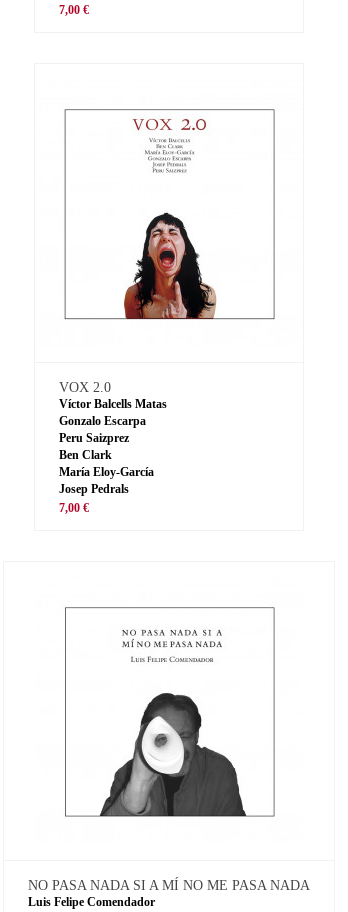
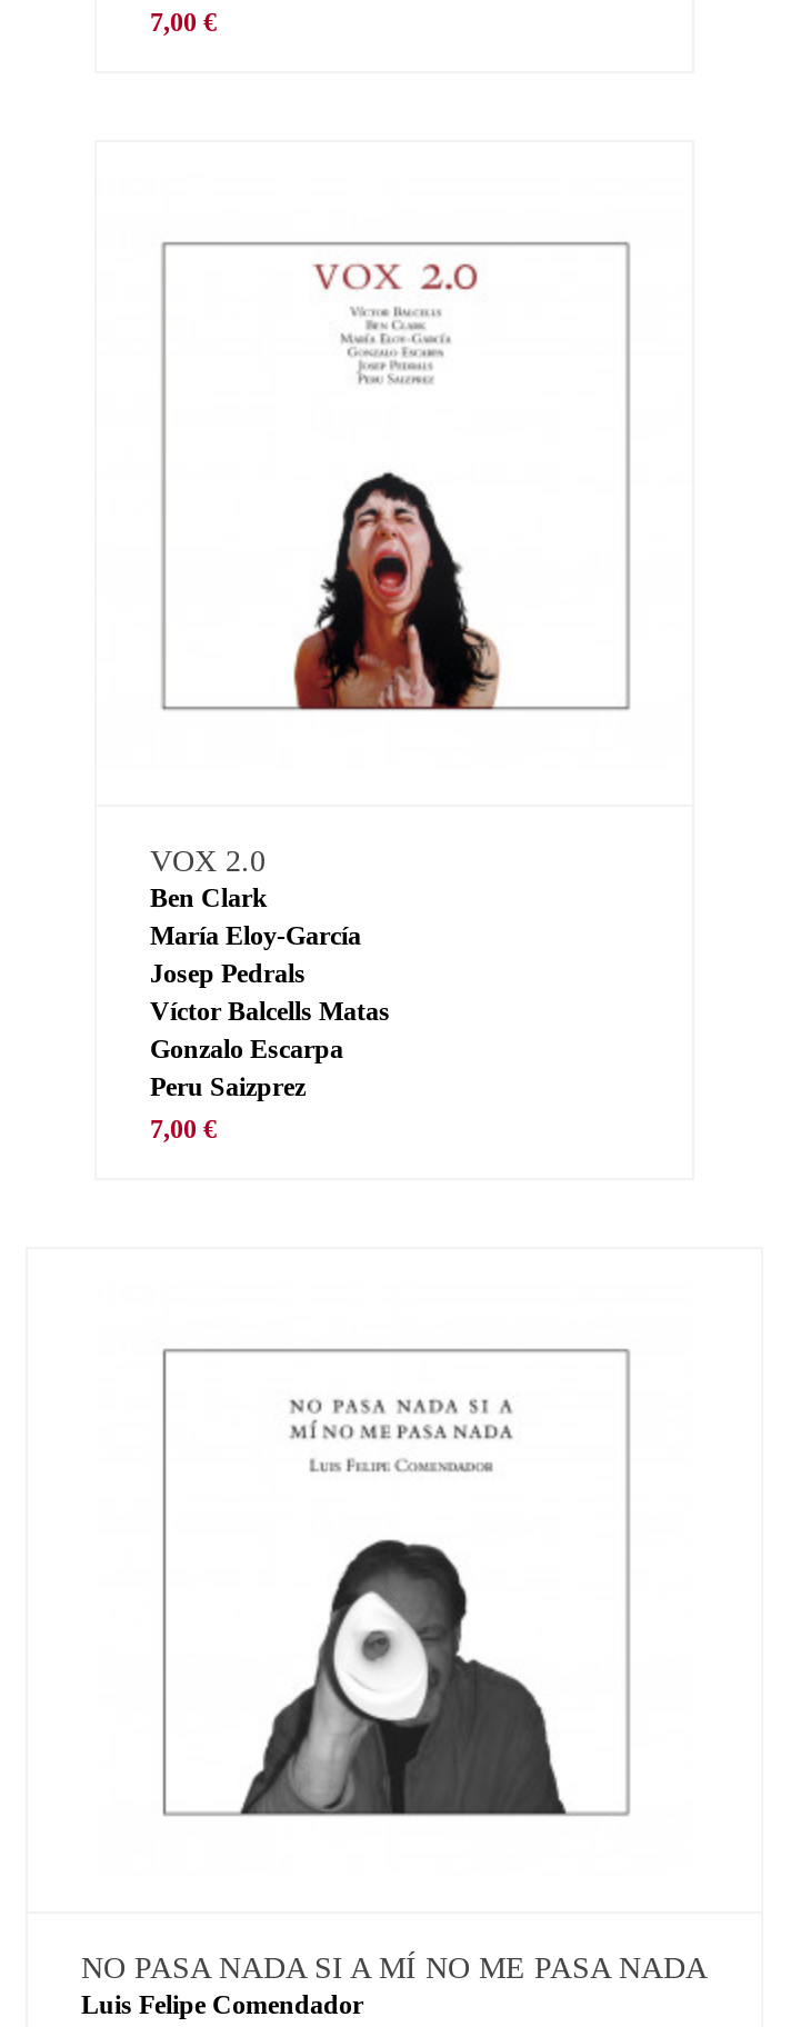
moved down: Víctor Balcells Matas | Gonzalo Escarpa | Peru Saizprez

moved up: Ben Clark | María Eloy-García | Josep Pedrals
